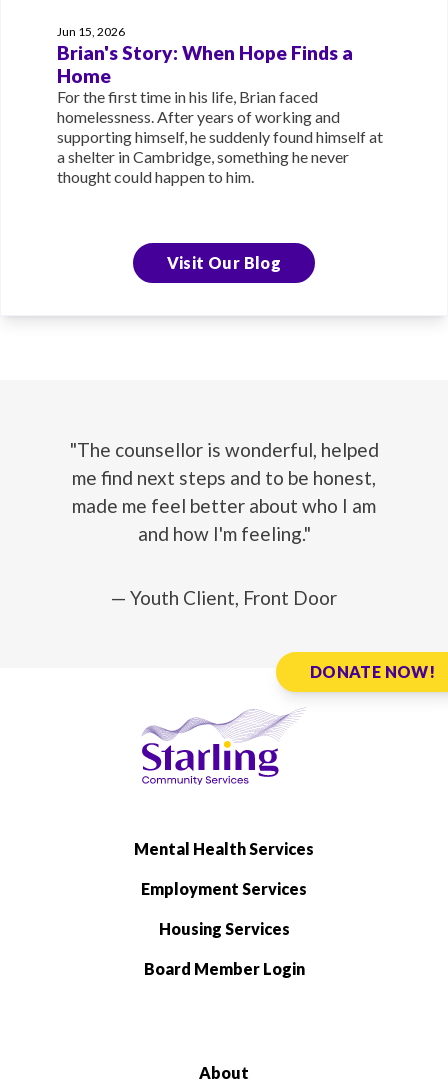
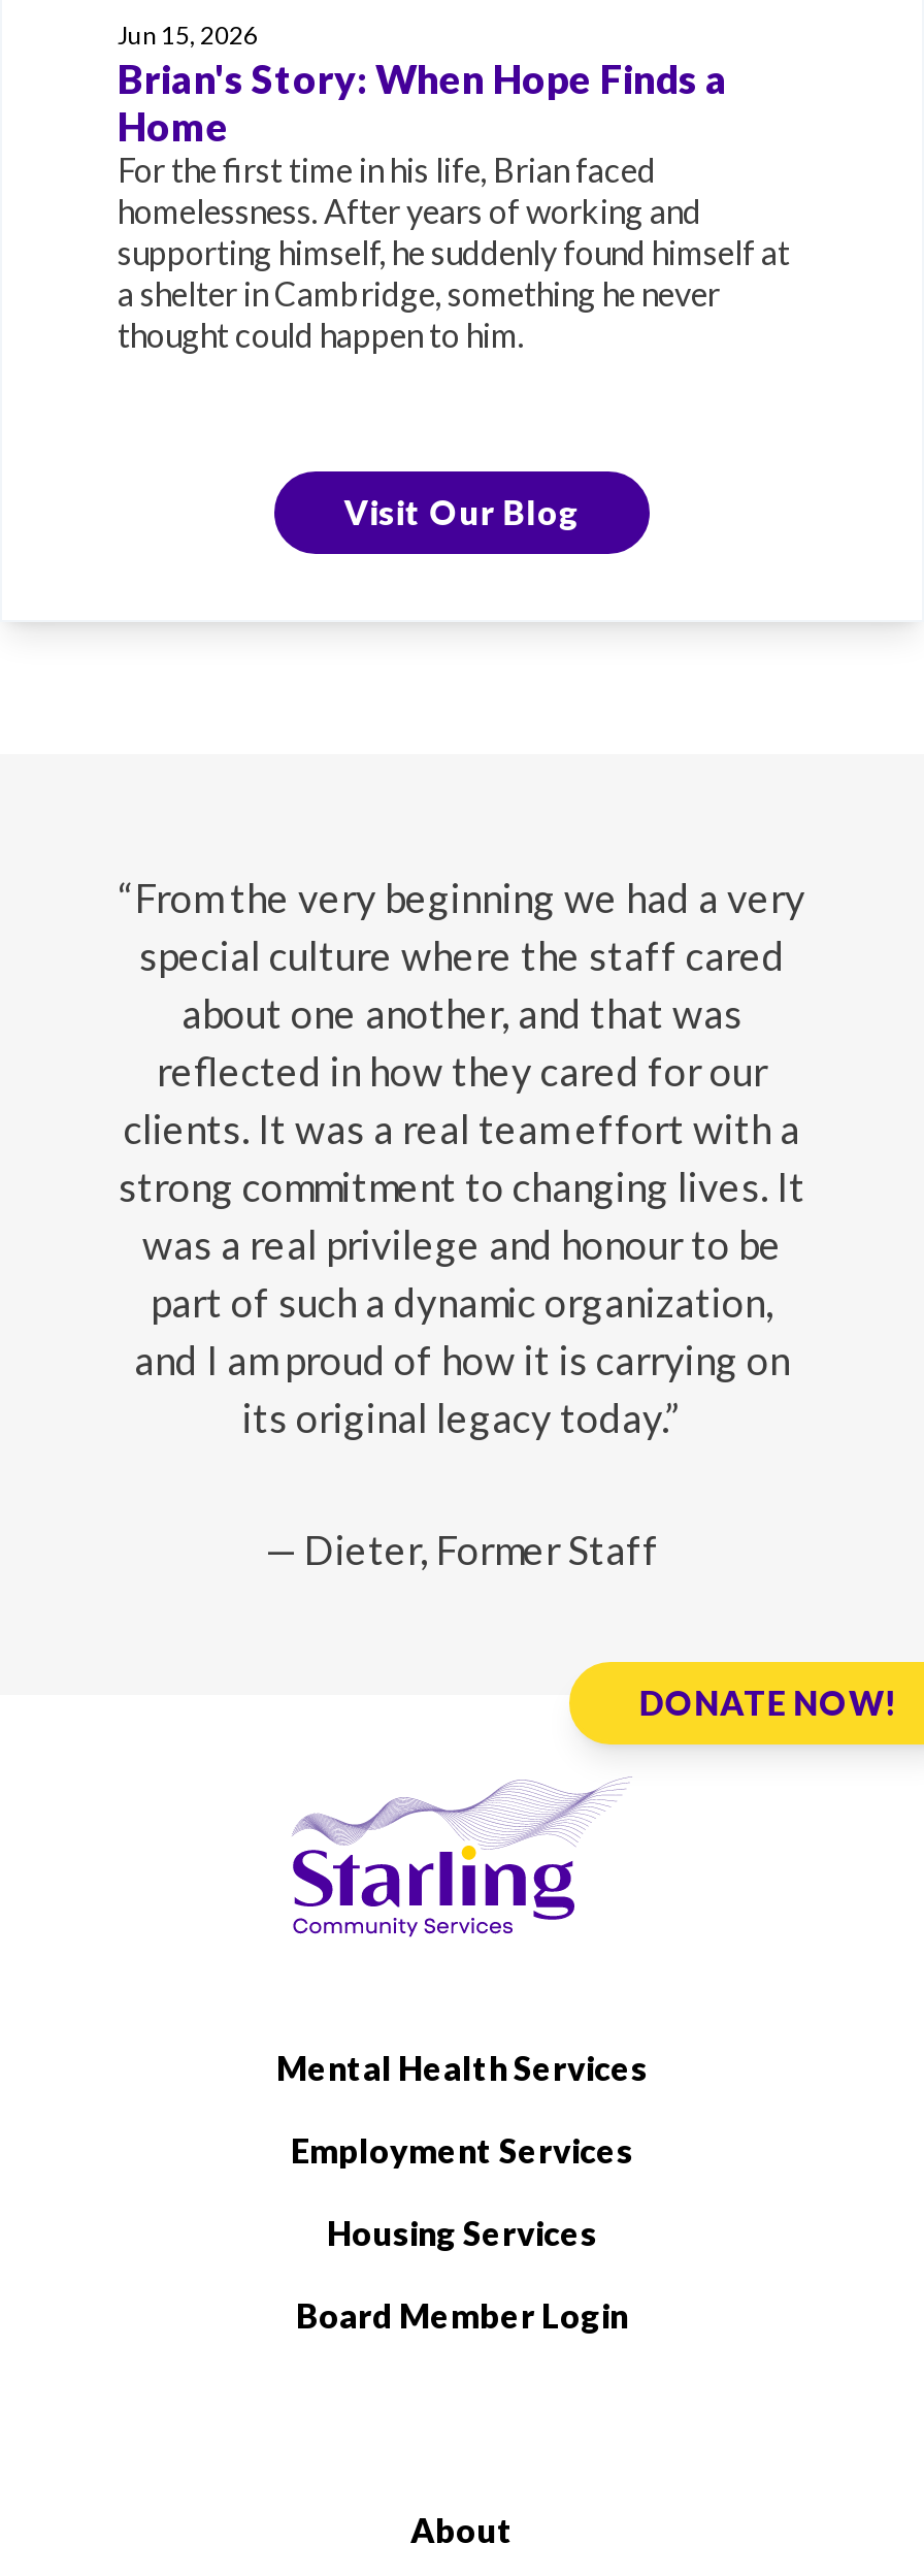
- "The counsellor is wonderful, helped
- me find next steps and to be honest,
- made me feel better about who I am
- and how I'm feeling."
+ “From the very beginning we had a very
+ special culture where the staff cared
+ about one another, and that was
+ reflected in how they cared for our
+ clients. It was a real team effort with a
+ strong commitment to changing lives. It
+ was a real privilege and honour to be
+ part of such a dynamic organization,
+ and I am proud of how it is carrying on
+ its original legacy today.”

- — Youth Client, Front Door
+ — Dieter, Former Staff
